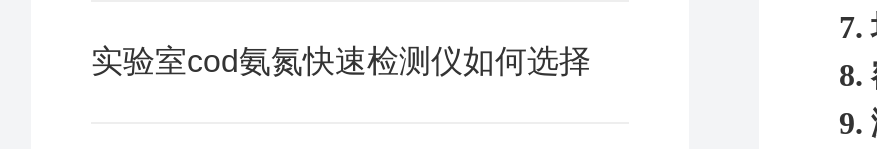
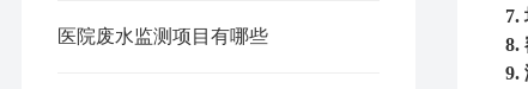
- 实验室cod氨氮快速检测仪如何选择
+ 医院废水监测项目有哪些
